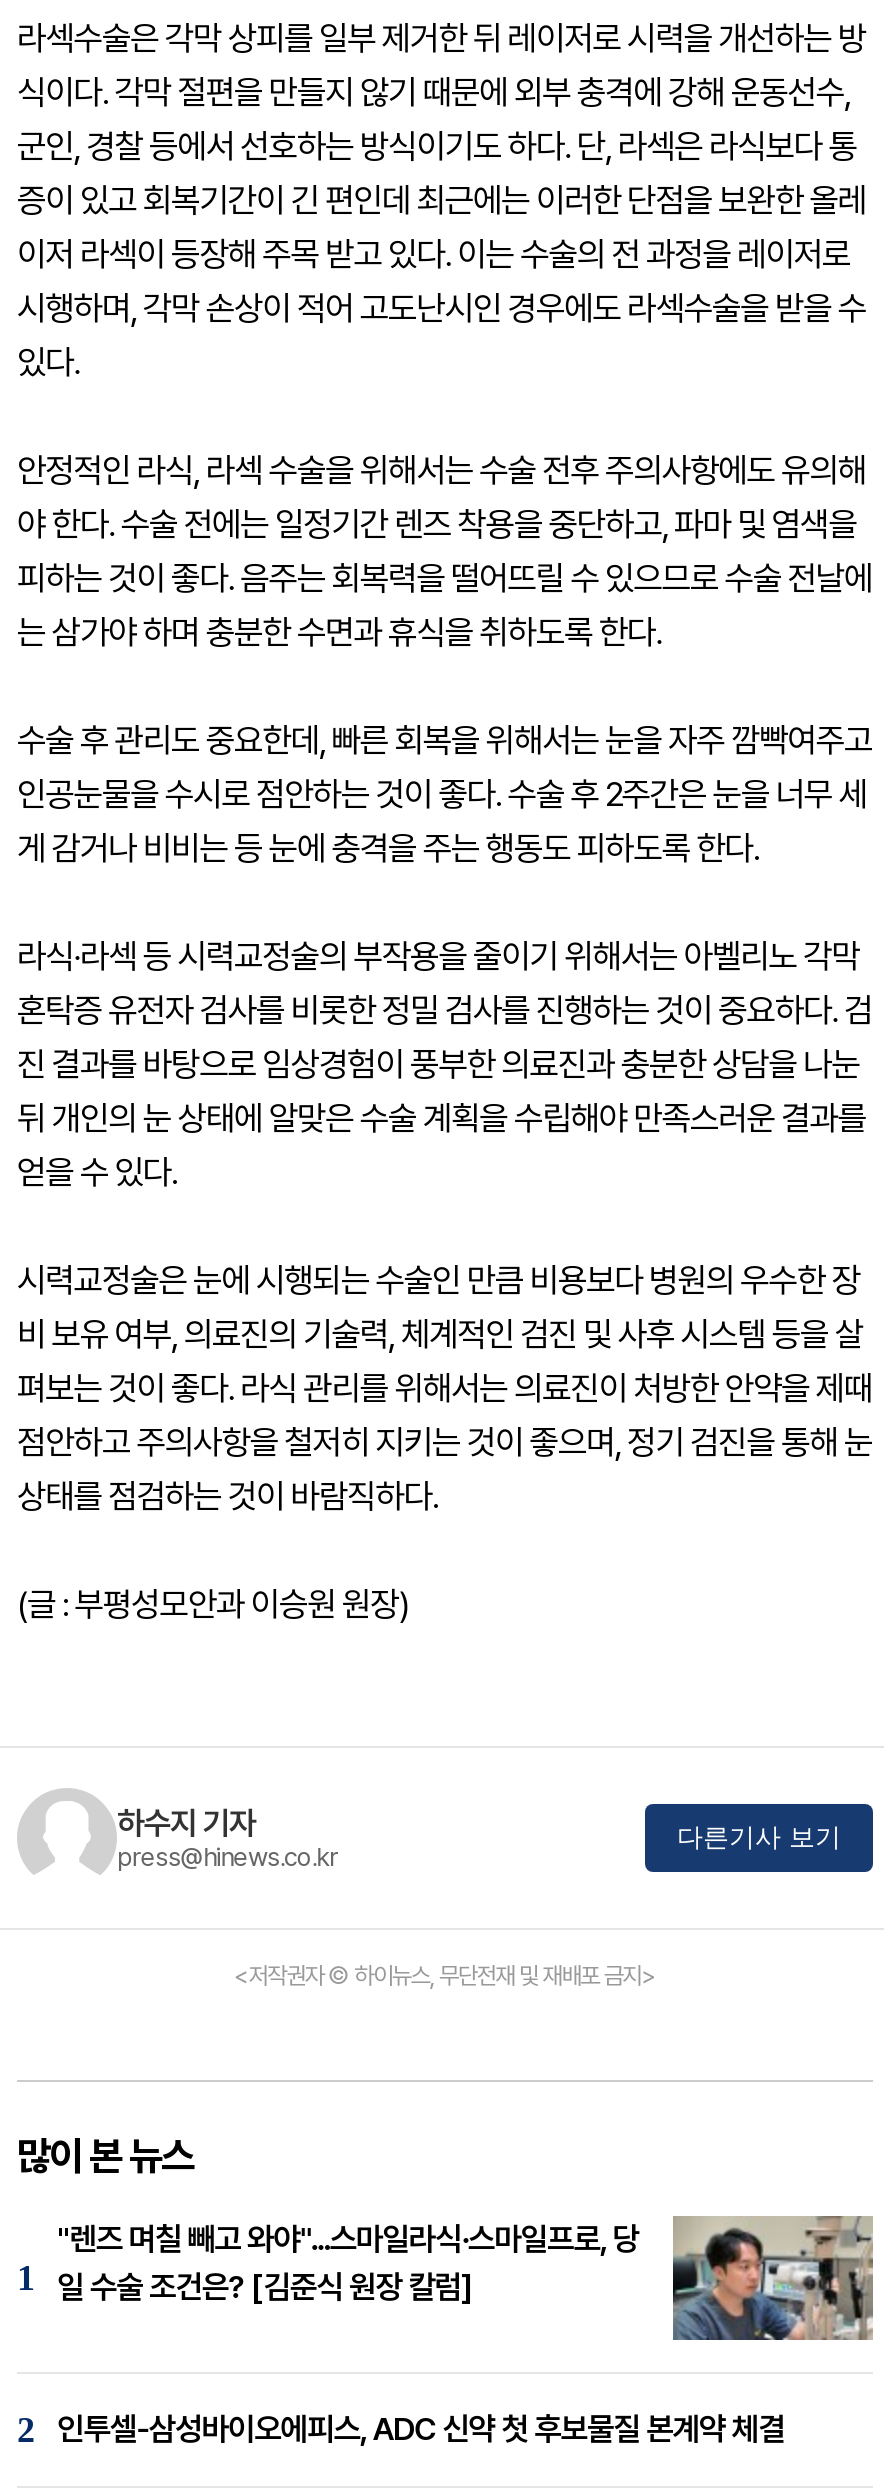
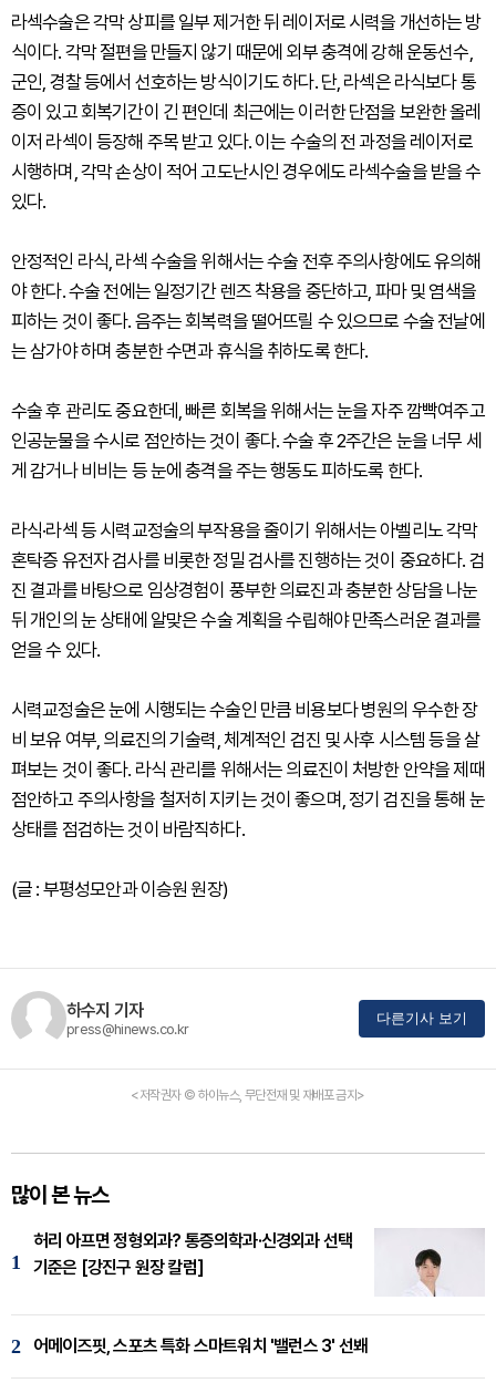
- [image]
- "렌즈 며칠 빼고 와야"...스마일라식·스마일프로, 당
- 일 수술 조건은? [김준식 원장 칼럼]
+ [image]
+ 허리 아프면 정형외과? 통증의학과·신경외과 선택
+ 기준은 [강진구 원장 칼럼]

- 인투셀-삼성바이오에피스, ADC 신약 첫 후보물질 본계약 체결
+ 어메이즈핏, 스포츠 특화 스마트워치 '밸런스 3' 선봬
